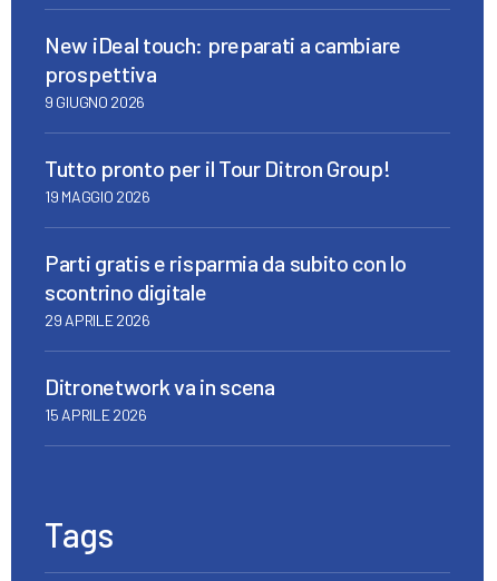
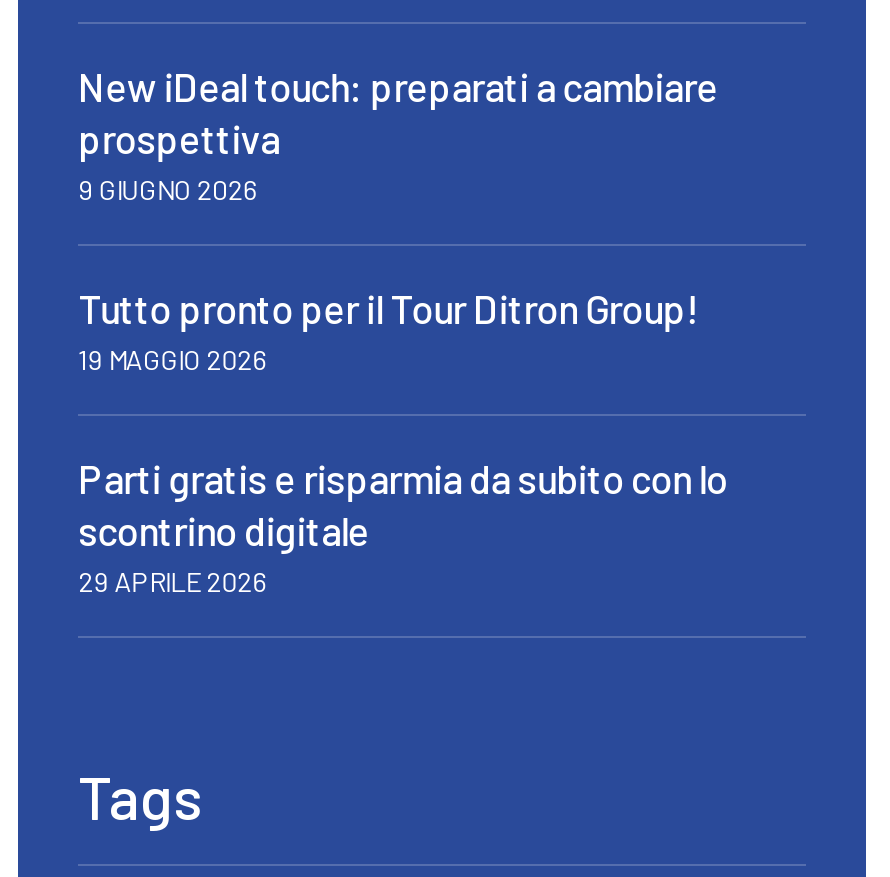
- Ditronetwork va in scena
- 15 APRILE 2026
